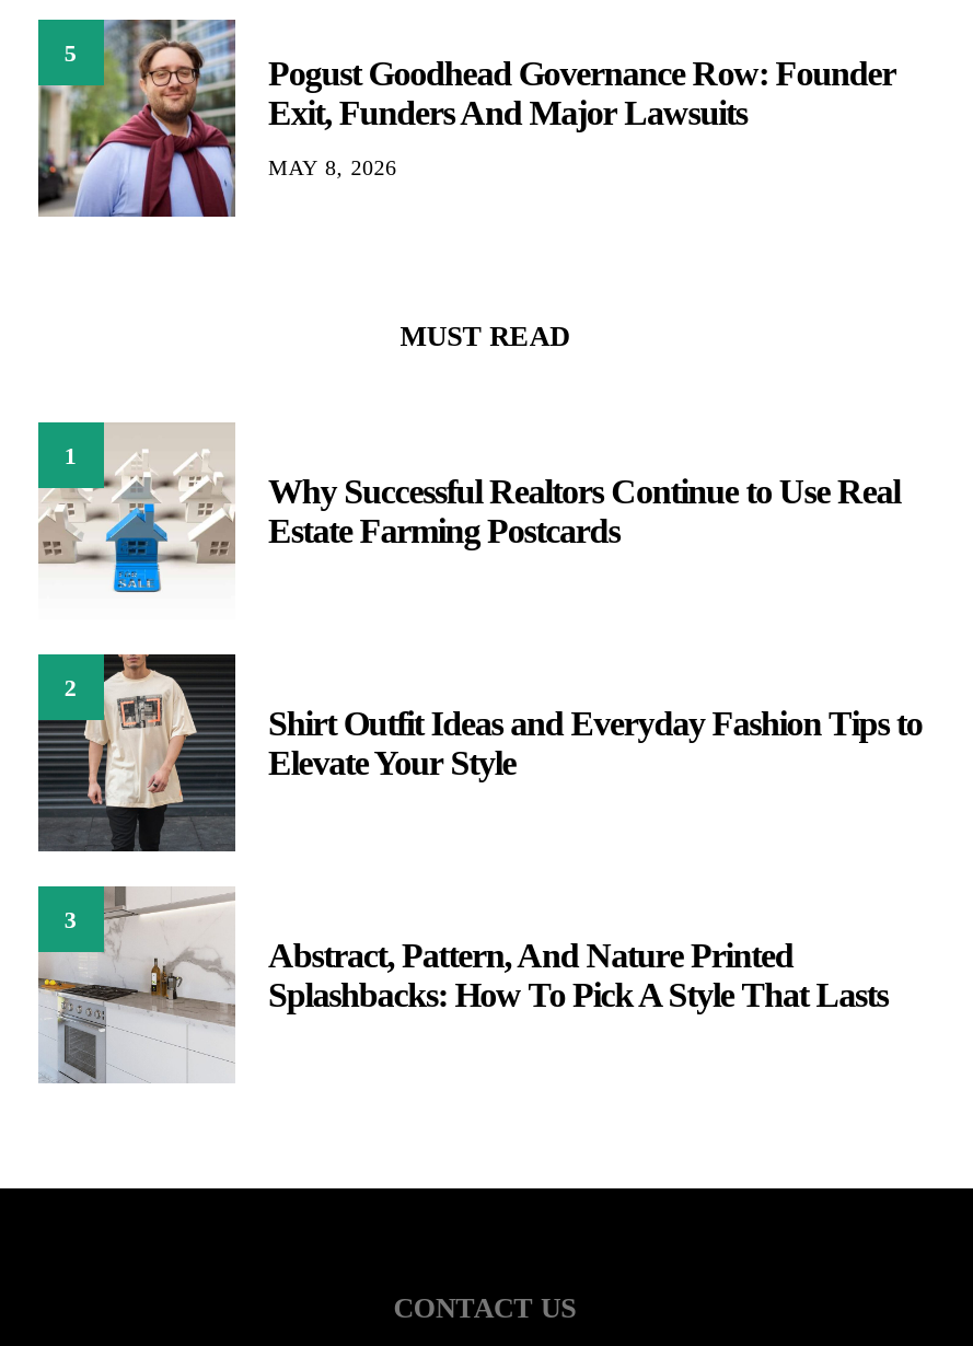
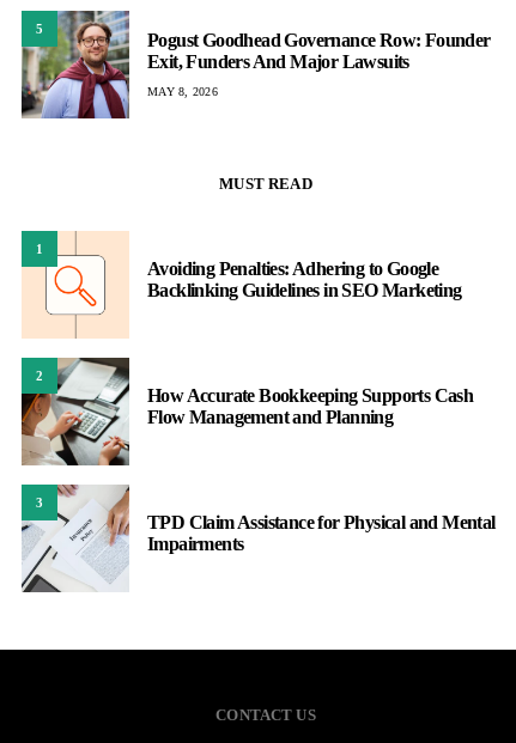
- [image]
- Why Successful Realtors Continue to Use Real
- Estate Farming Postcards
+ [image]
+ Avoiding Penalties: Adhering to Google
+ Backlinking Guidelines in SEO Marketing

- [image]
- Shirt Outfit Ideas and Everyday Fashion Tips to
- Elevate Your Style
+ [image]
+ How Accurate Bookkeeping Supports Cash
+ Flow Management and Planning

- [image]
- Abstract, Pattern, And Nature Printed
- Splashbacks: How To Pick A Style That Lasts
+ [image]
+ TPD Claim Assistance for Physical and Mental
+ Impairments
